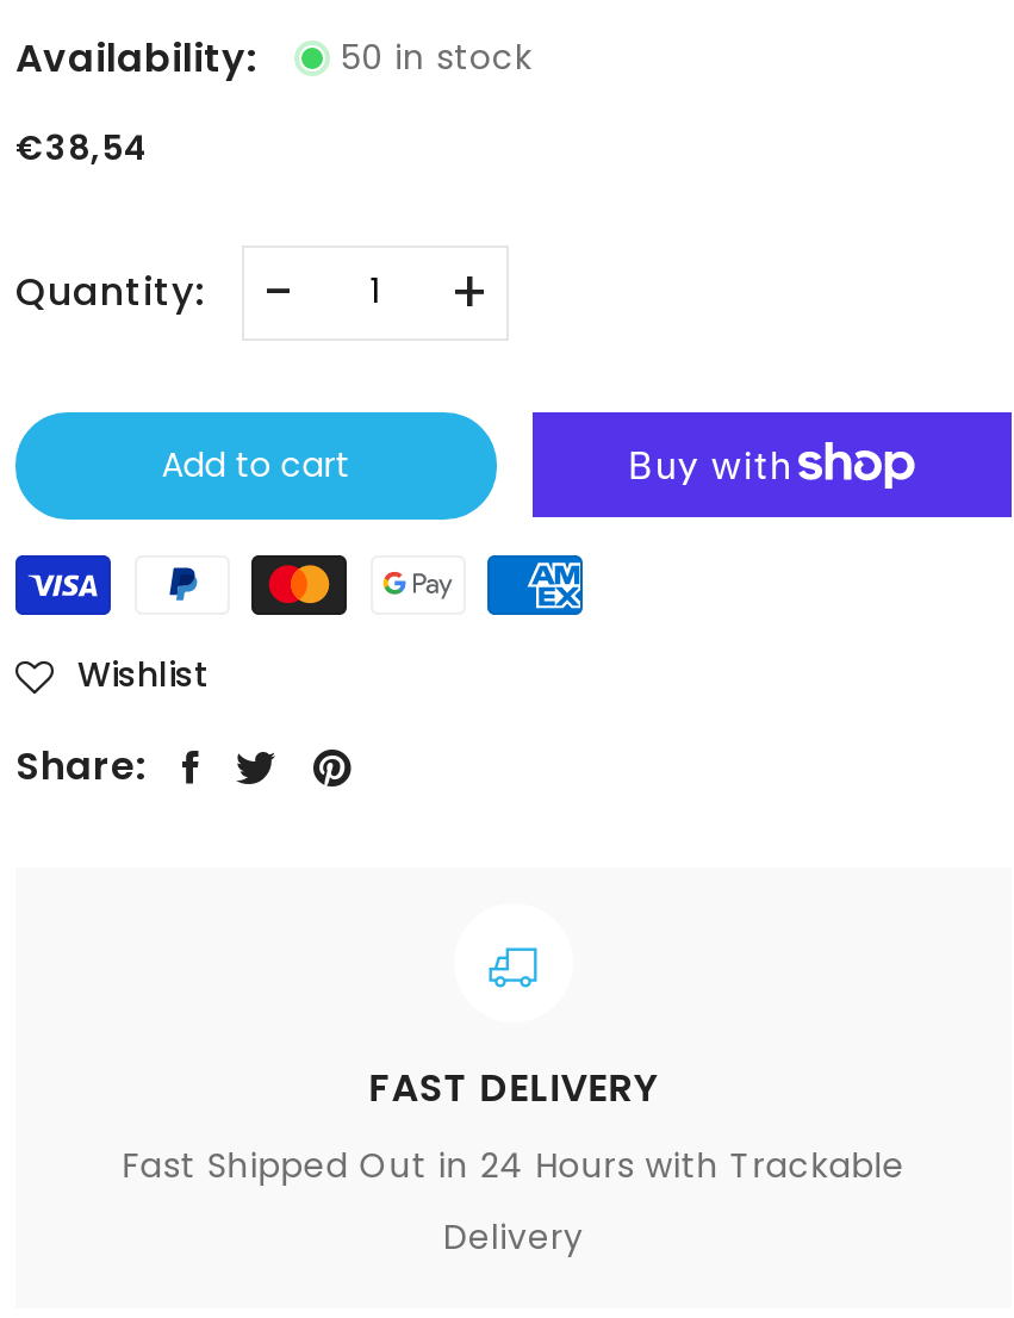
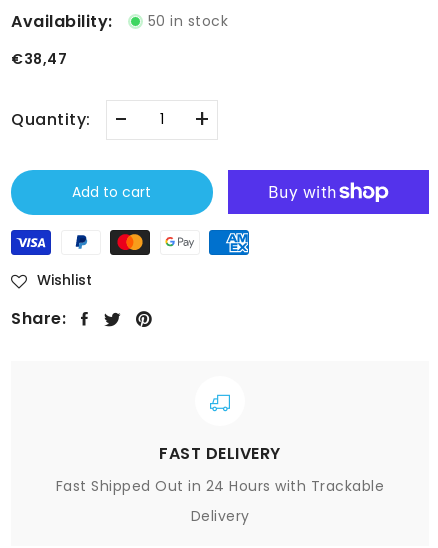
- €38,54
+ €38,47
